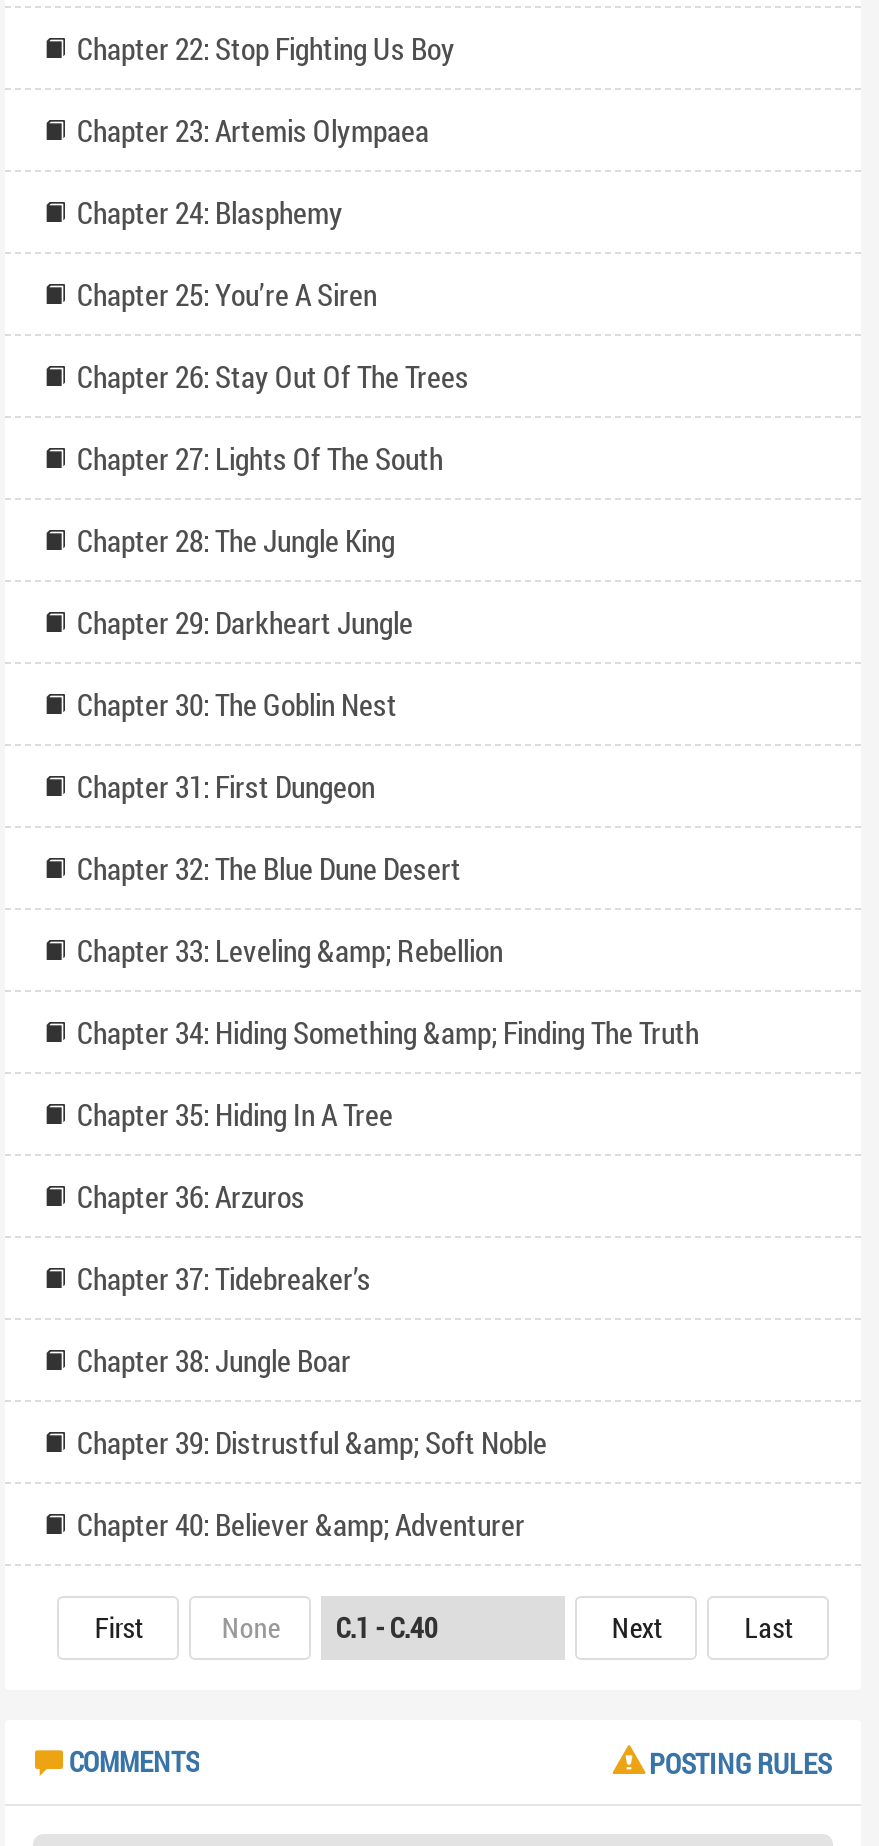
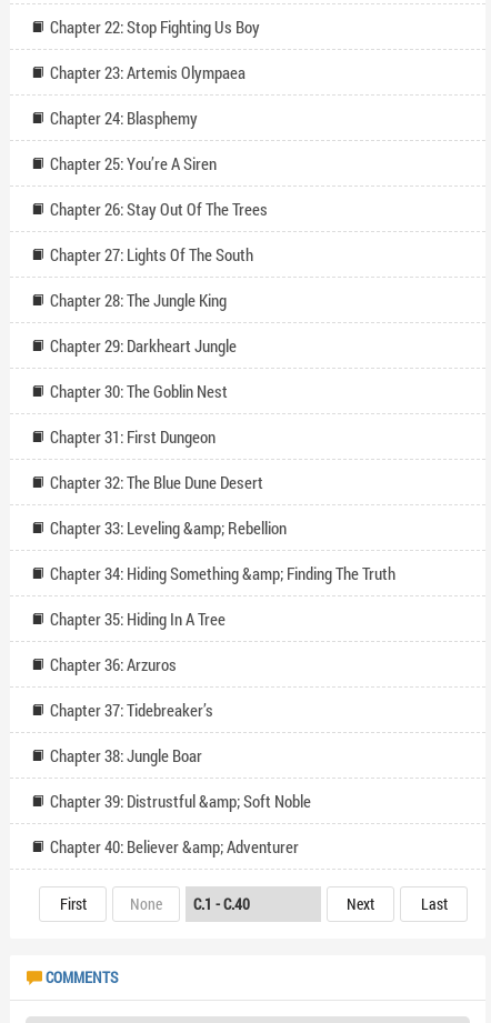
- POSTING RULES
